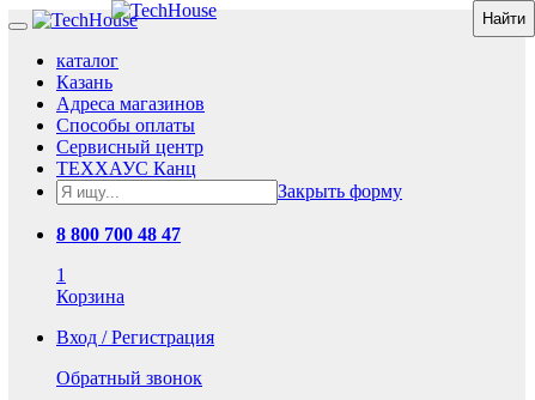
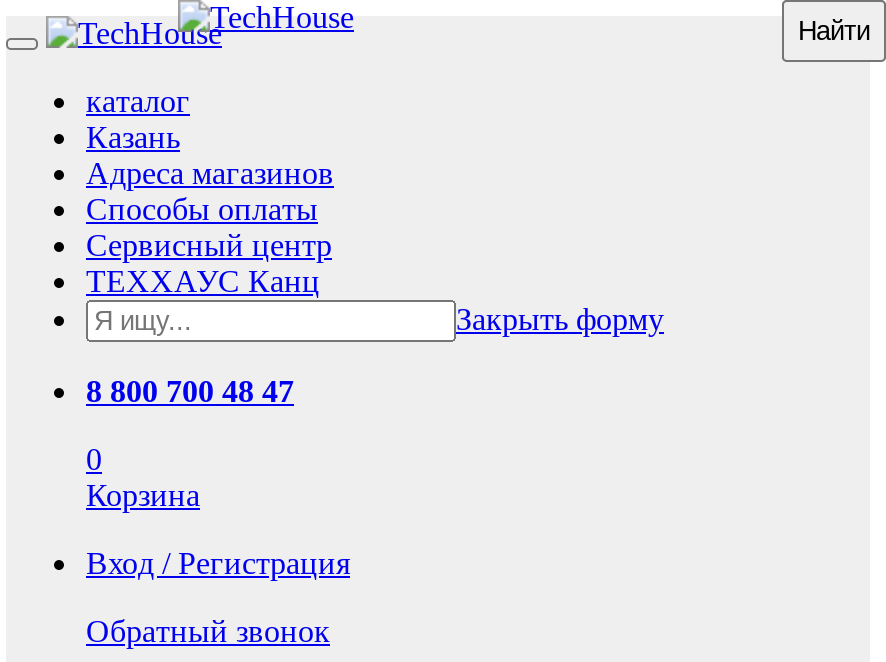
- 1
+ 0
